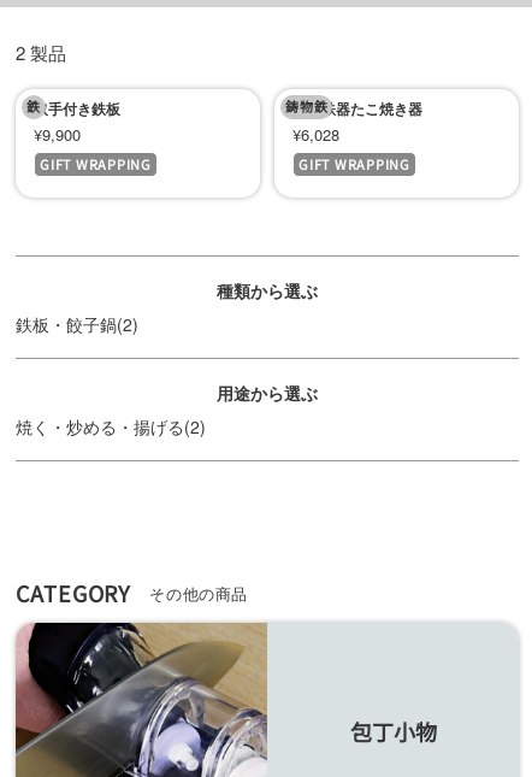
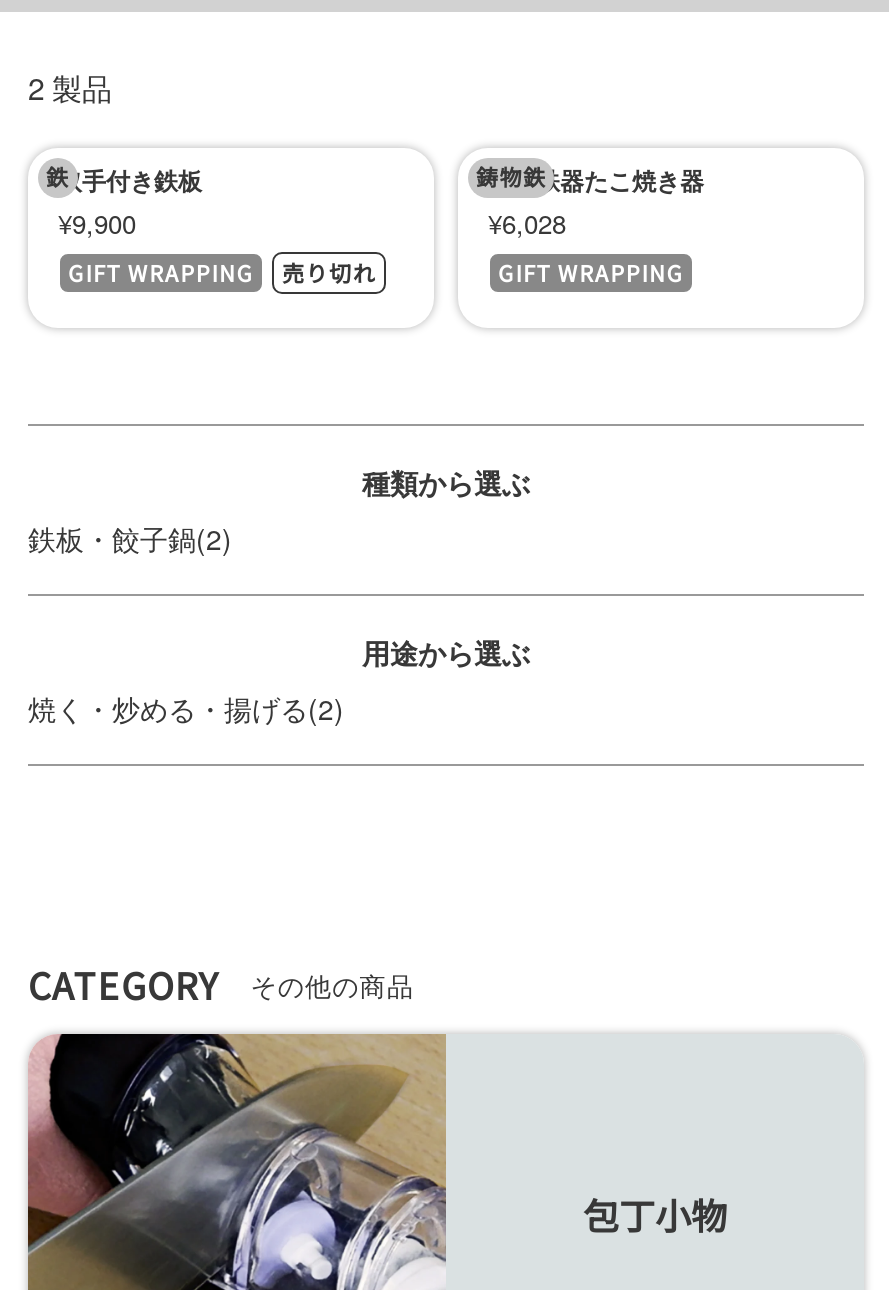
+ 売り切れ
